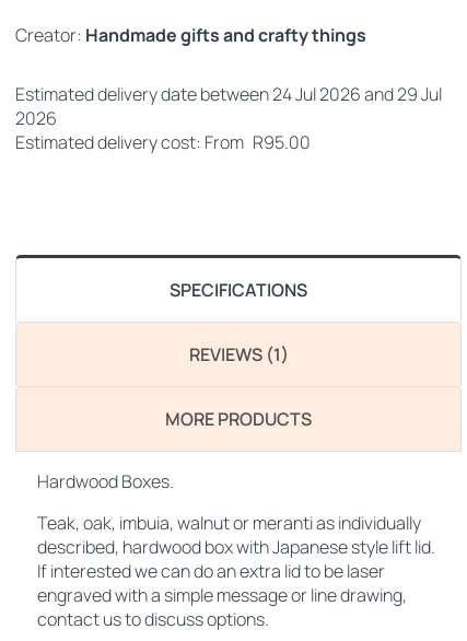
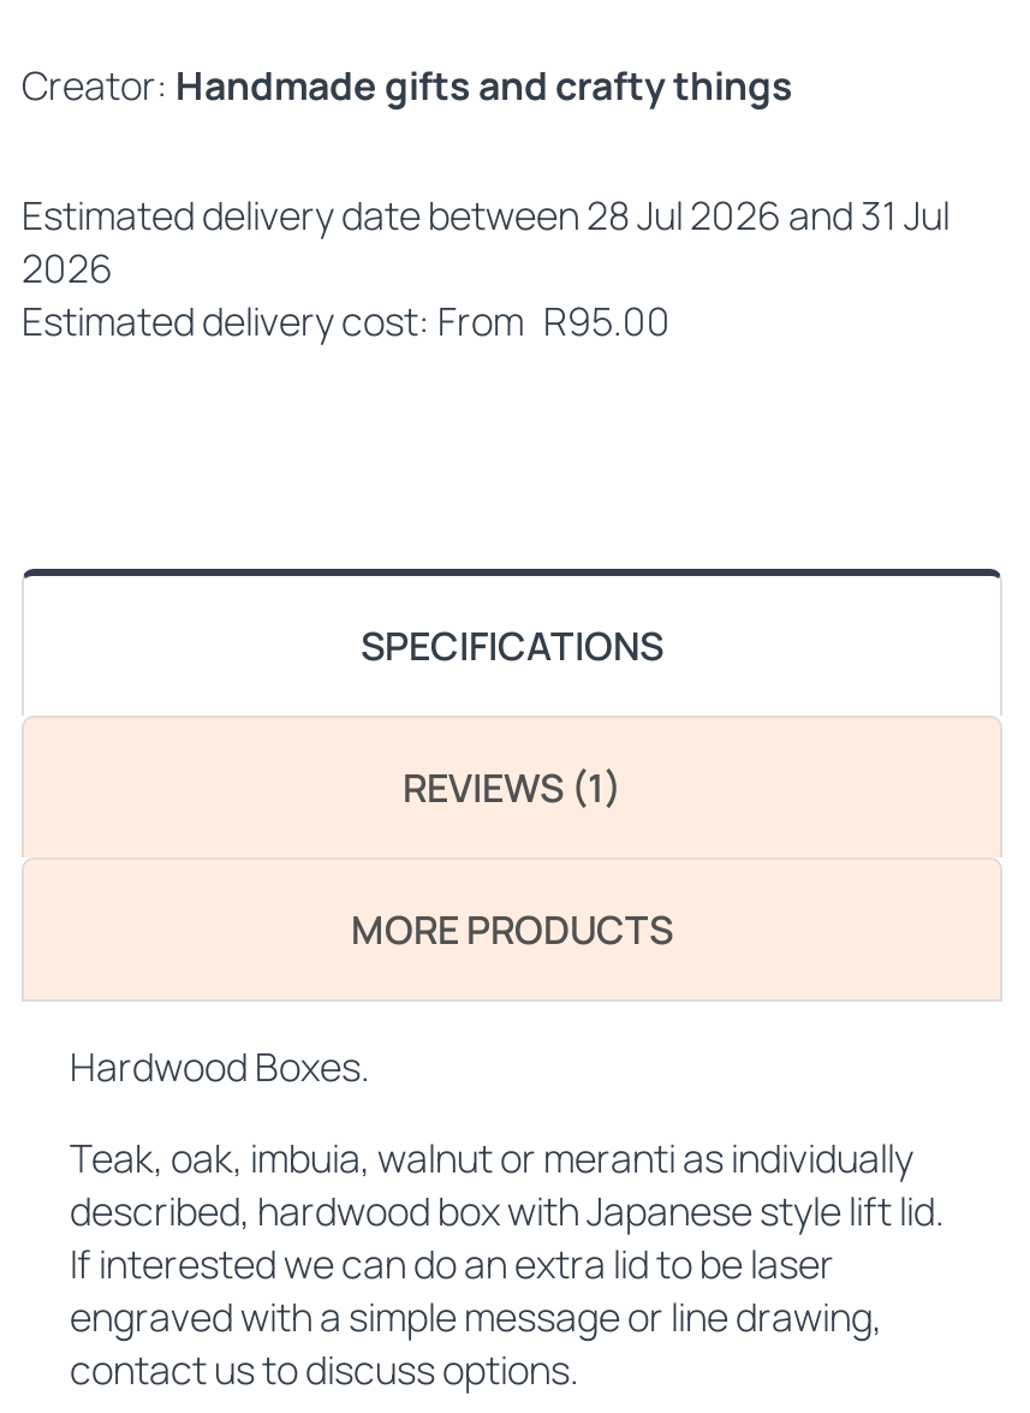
- Estimated delivery date between 24 Jul 2026 and 29 Jul
+ Estimated delivery date between 28 Jul 2026 and 31 Jul
